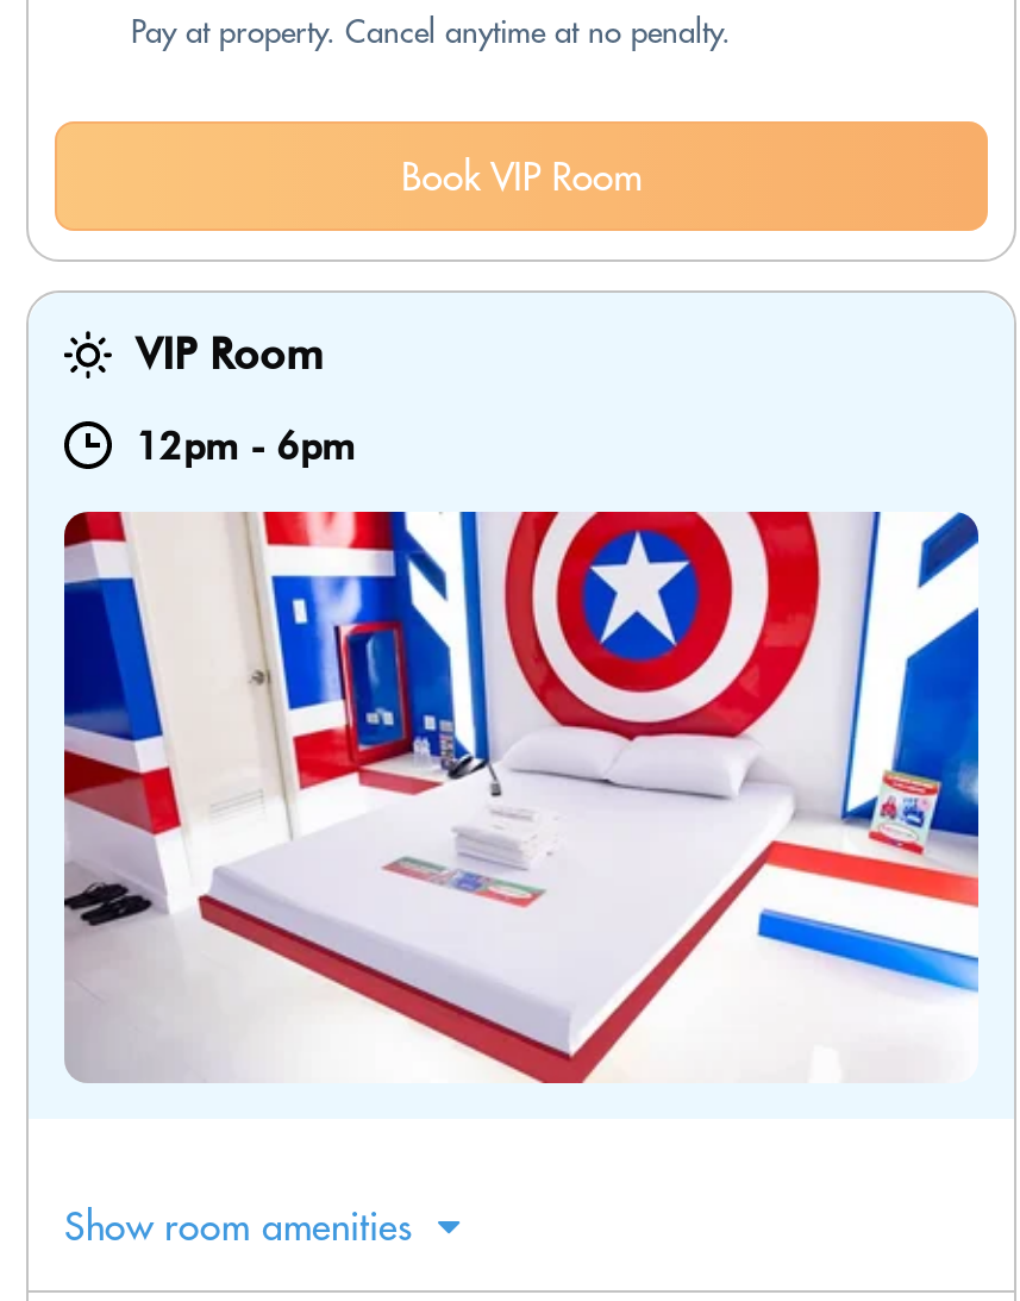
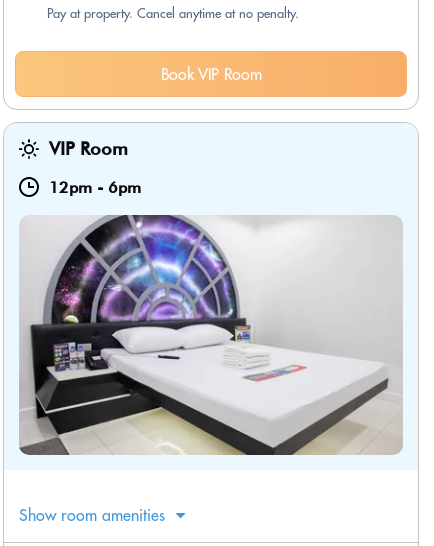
- [image]
+ [image]
